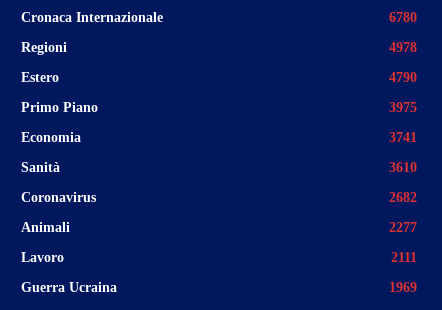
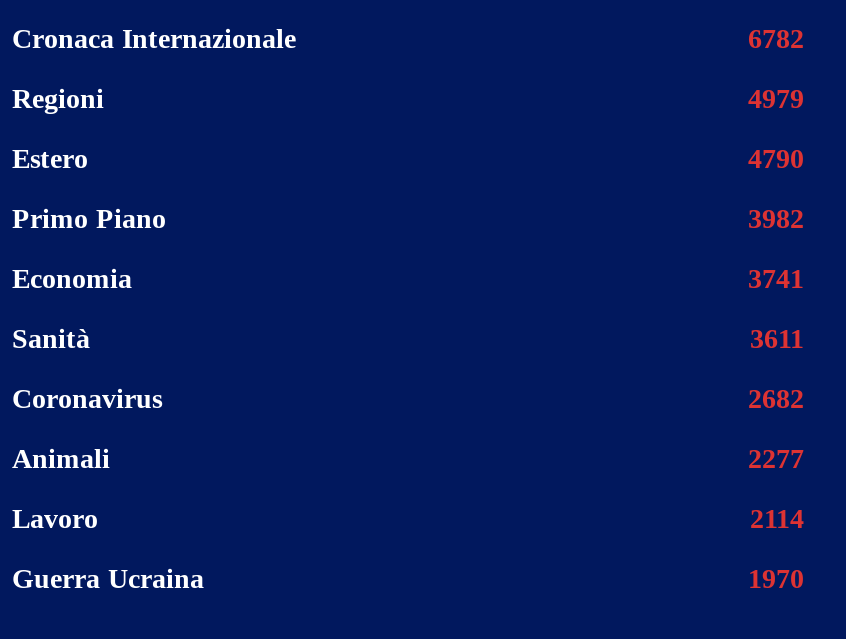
- 6780
+ 6782

- 4978
+ 4979

- 3975
+ 3982

- 3610
+ 3611

- 2111
+ 2114

- 1969
+ 1970
